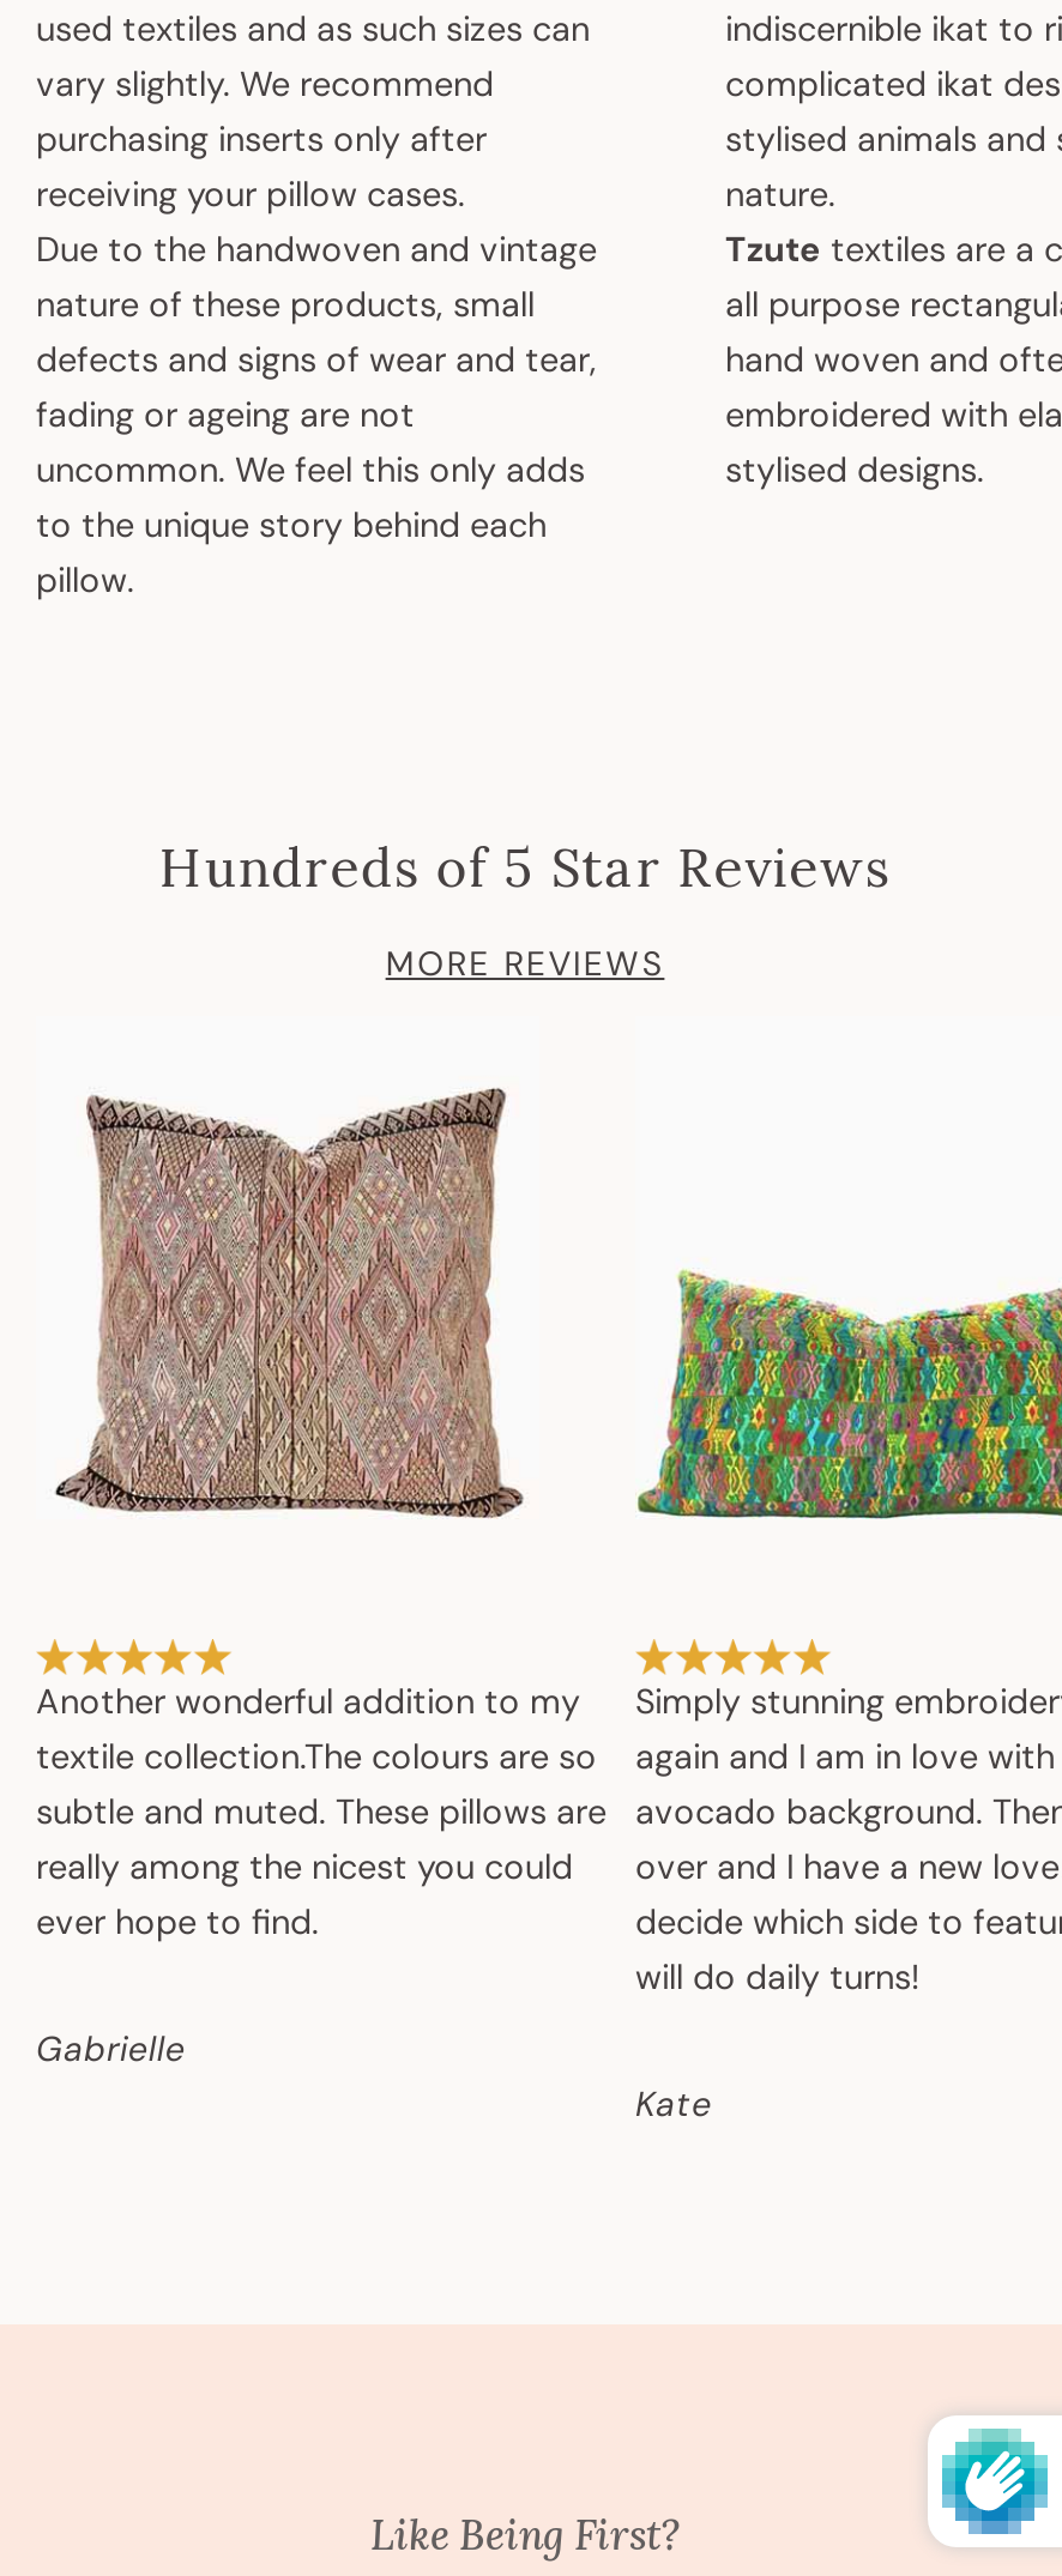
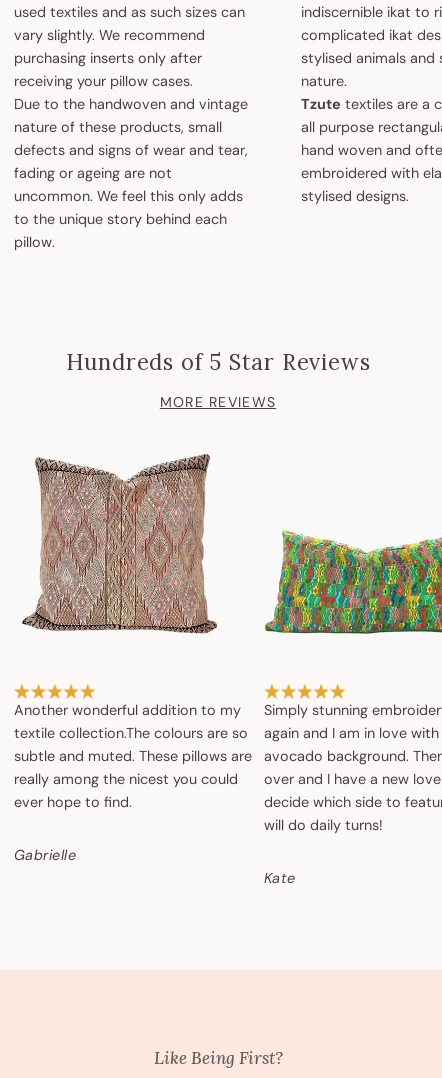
- [image]
